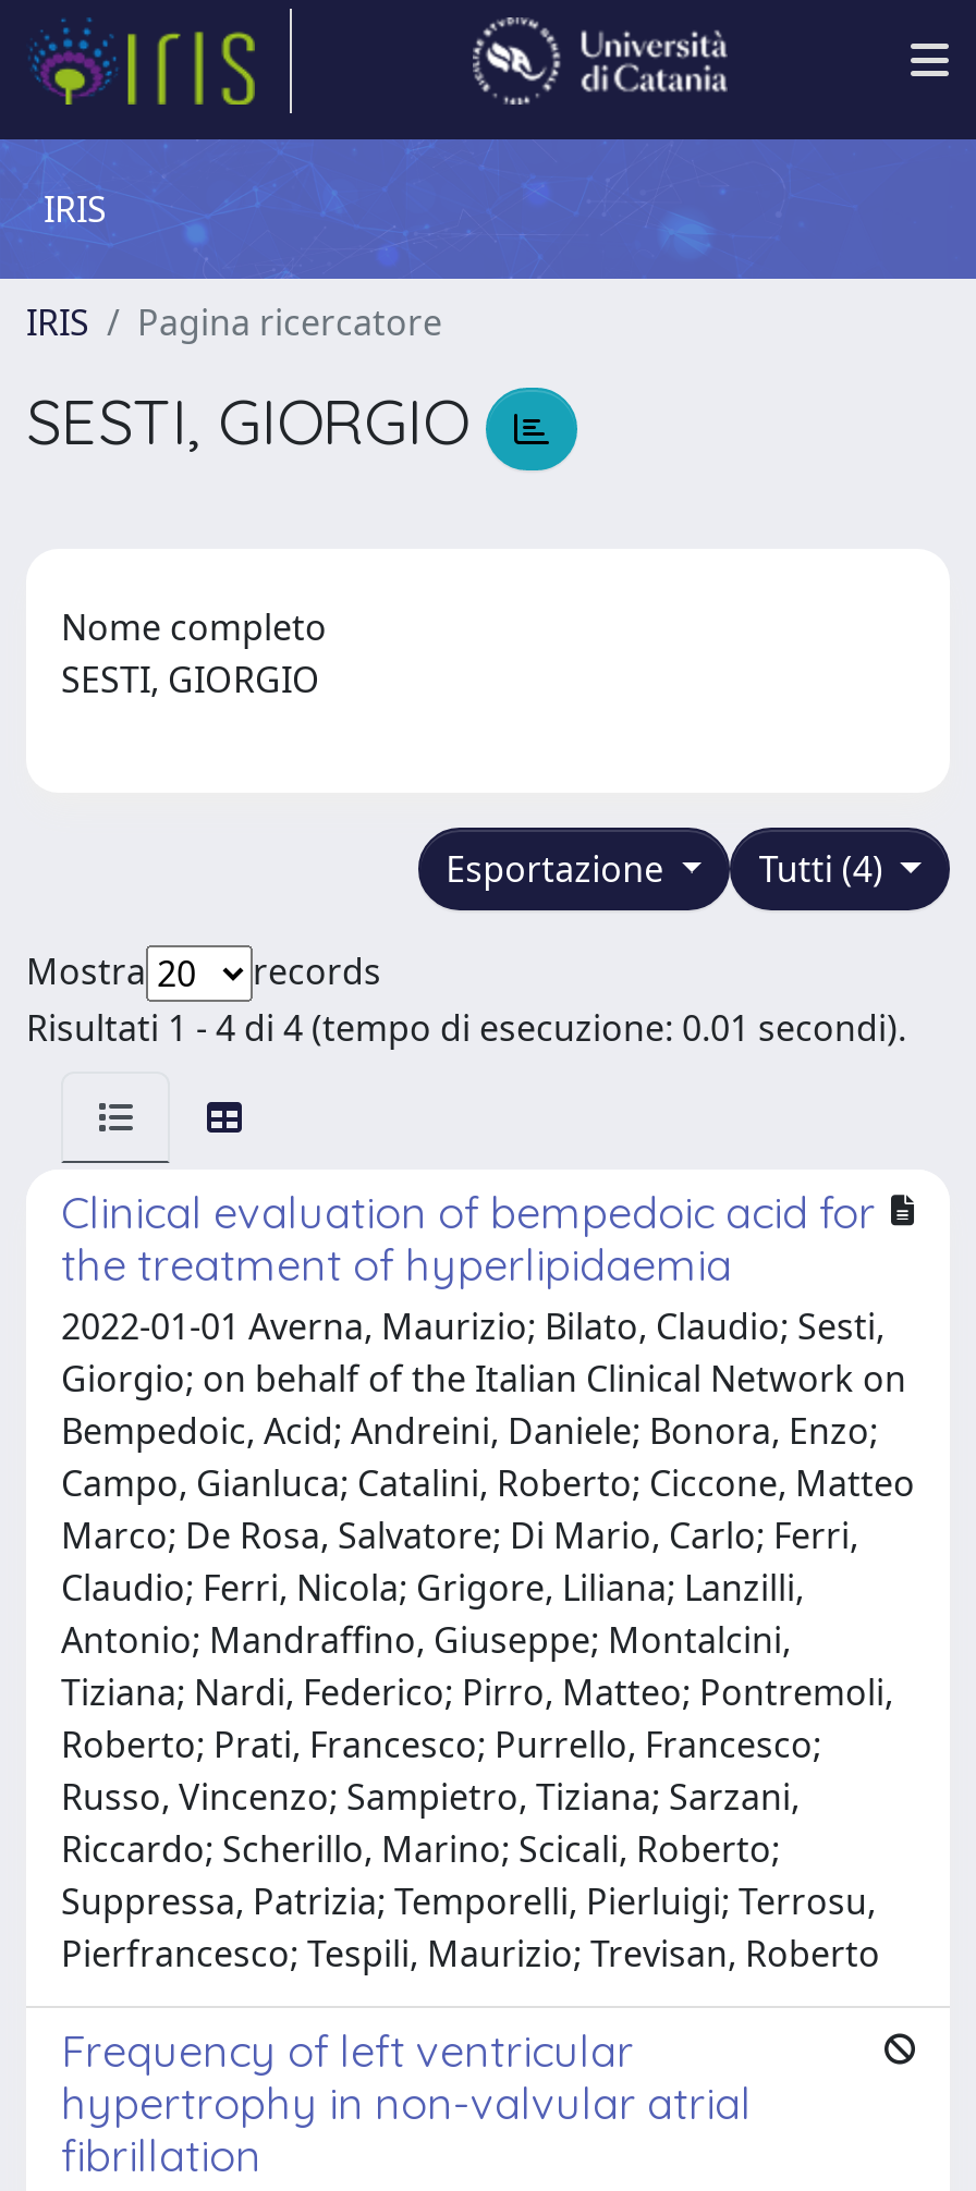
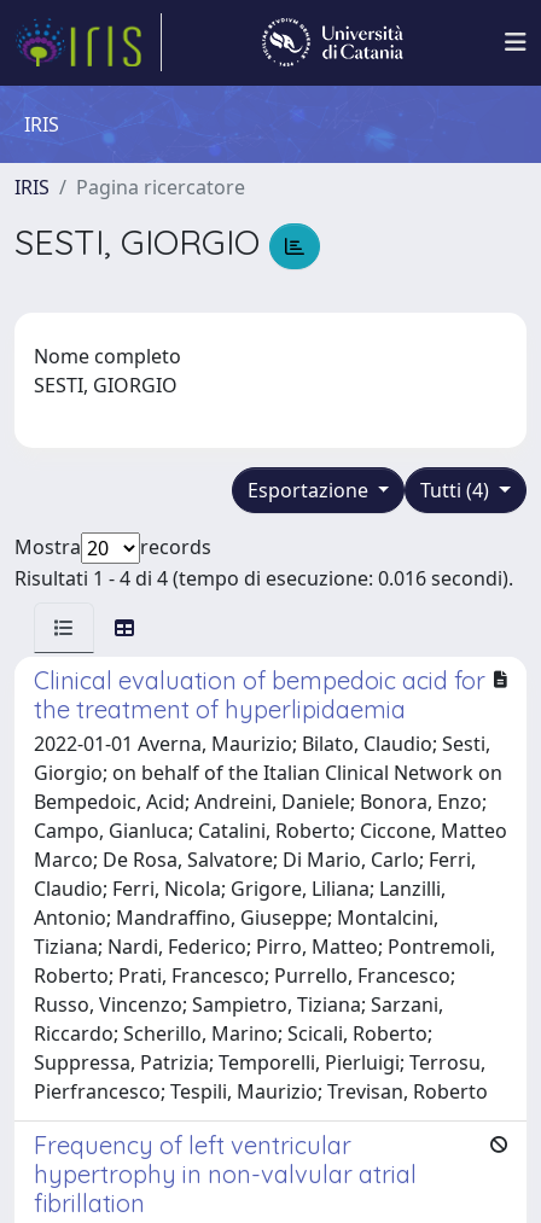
- Risultati 1 - 4 di 4 (tempo di esecuzione: 0.01 secondi).
+ Risultati 1 - 4 di 4 (tempo di esecuzione: 0.016 secondi).
